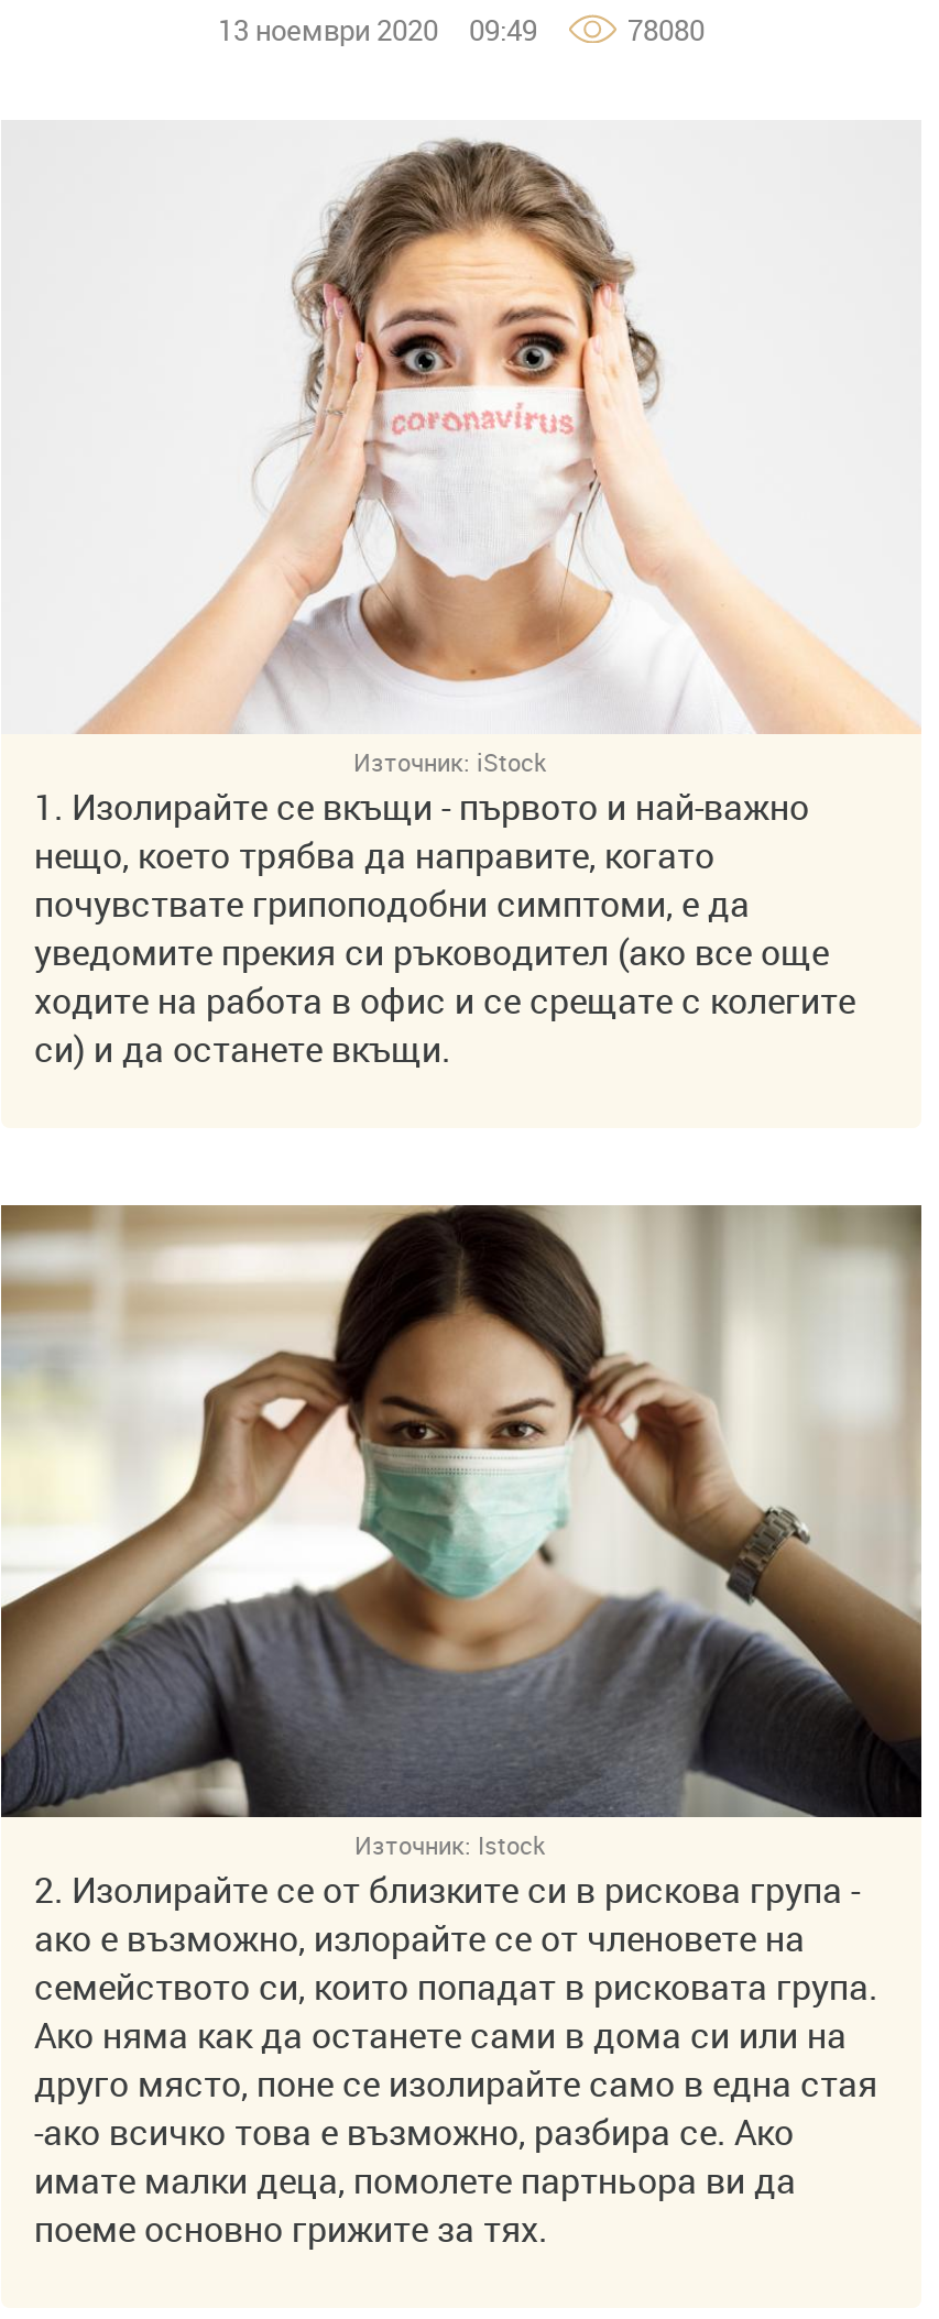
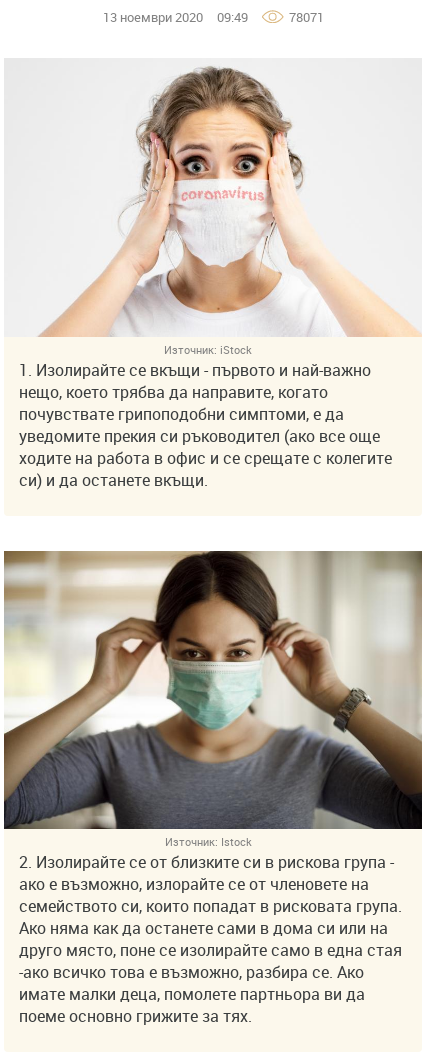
- 78080
+ 78071
